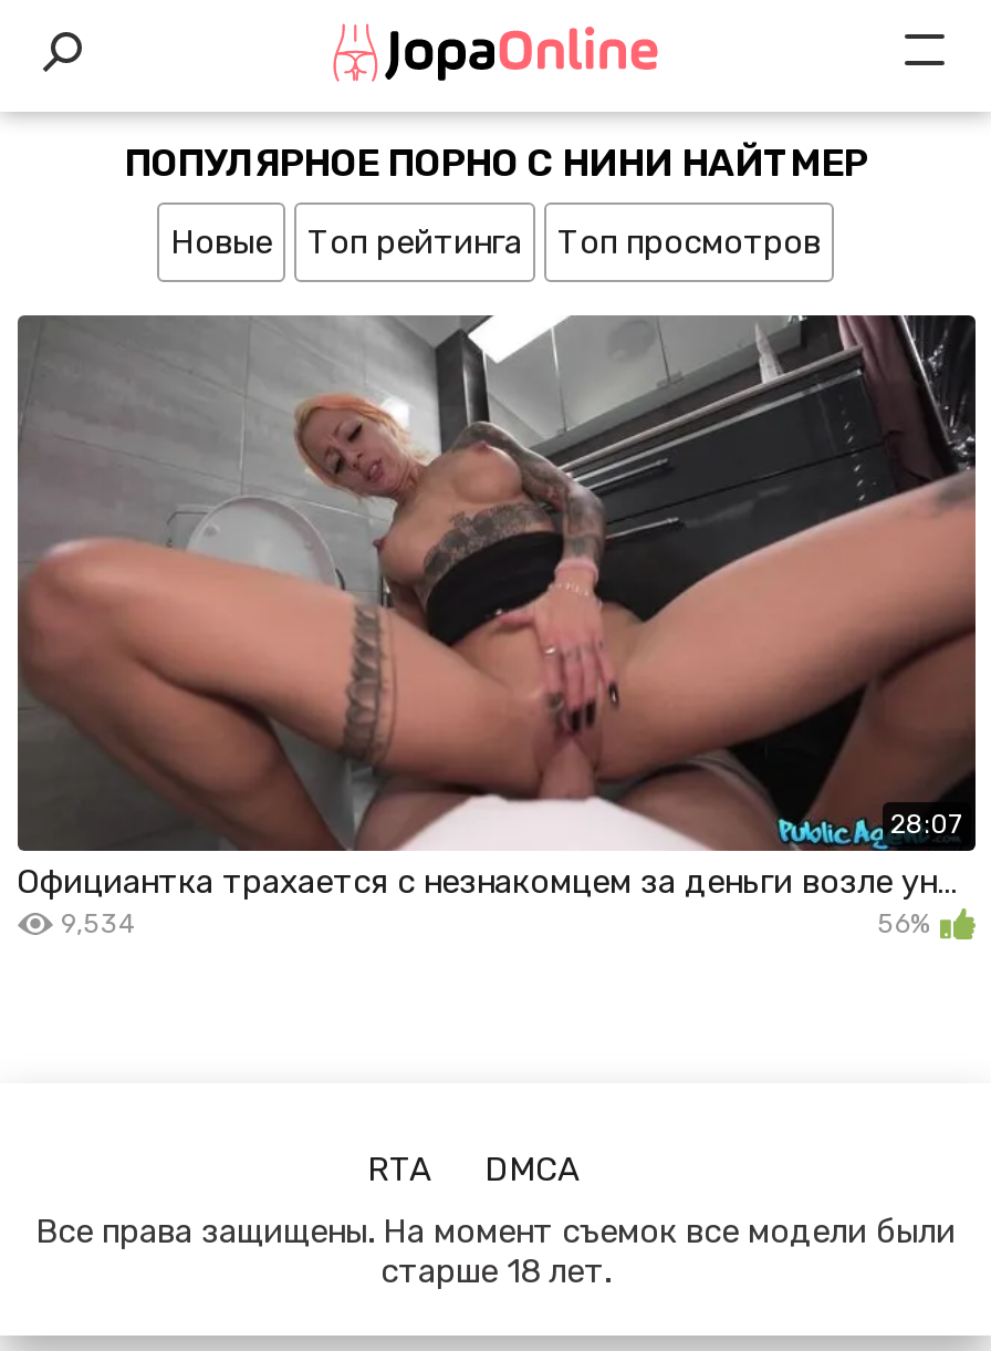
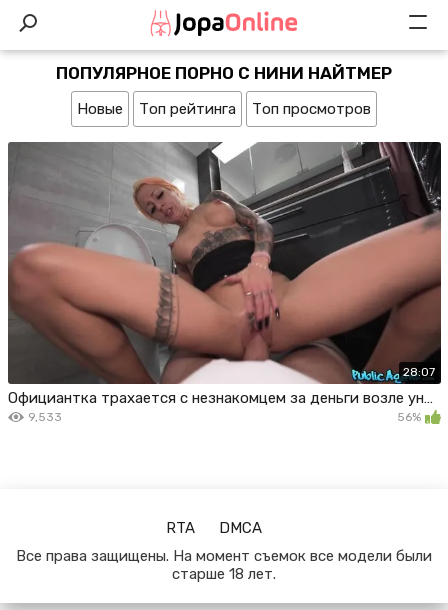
- 9,534
+ 9,533
